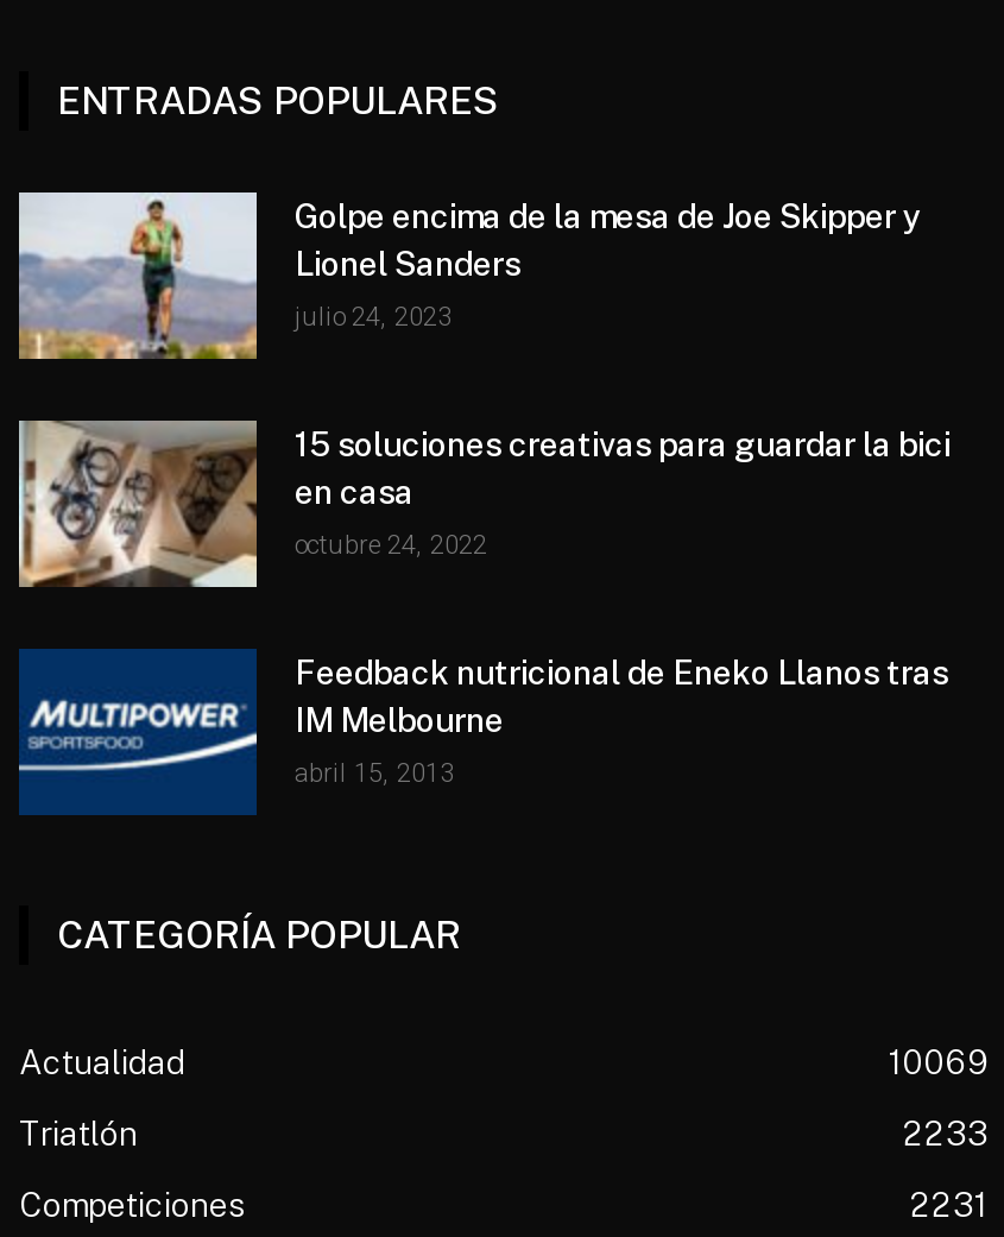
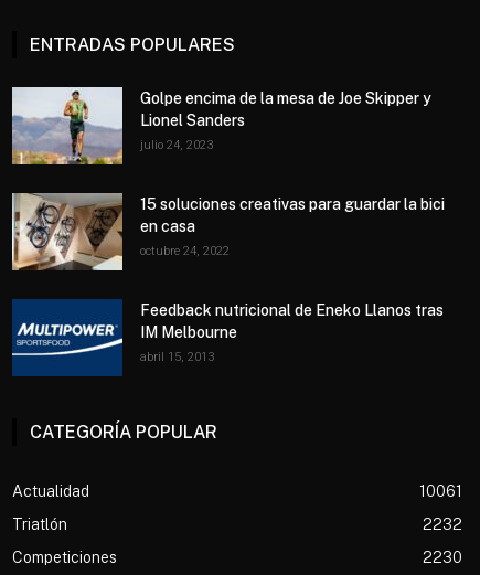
- 10069
+ 10061

- 2233
+ 2232

- 2231
+ 2230
